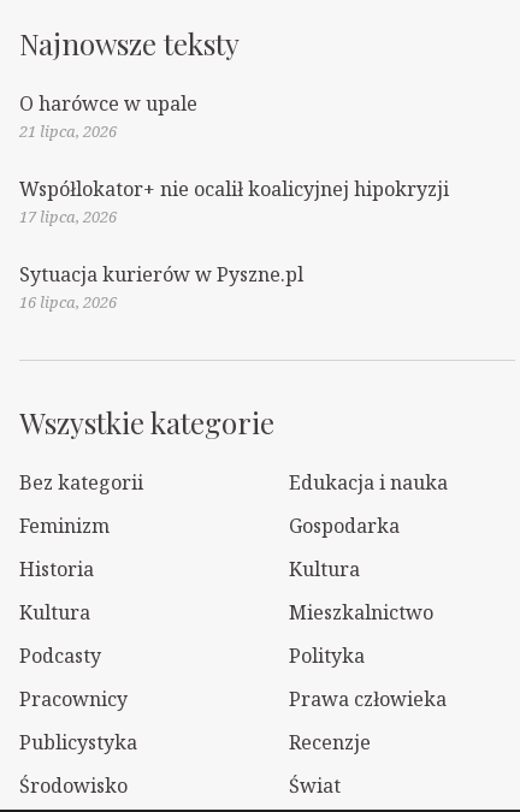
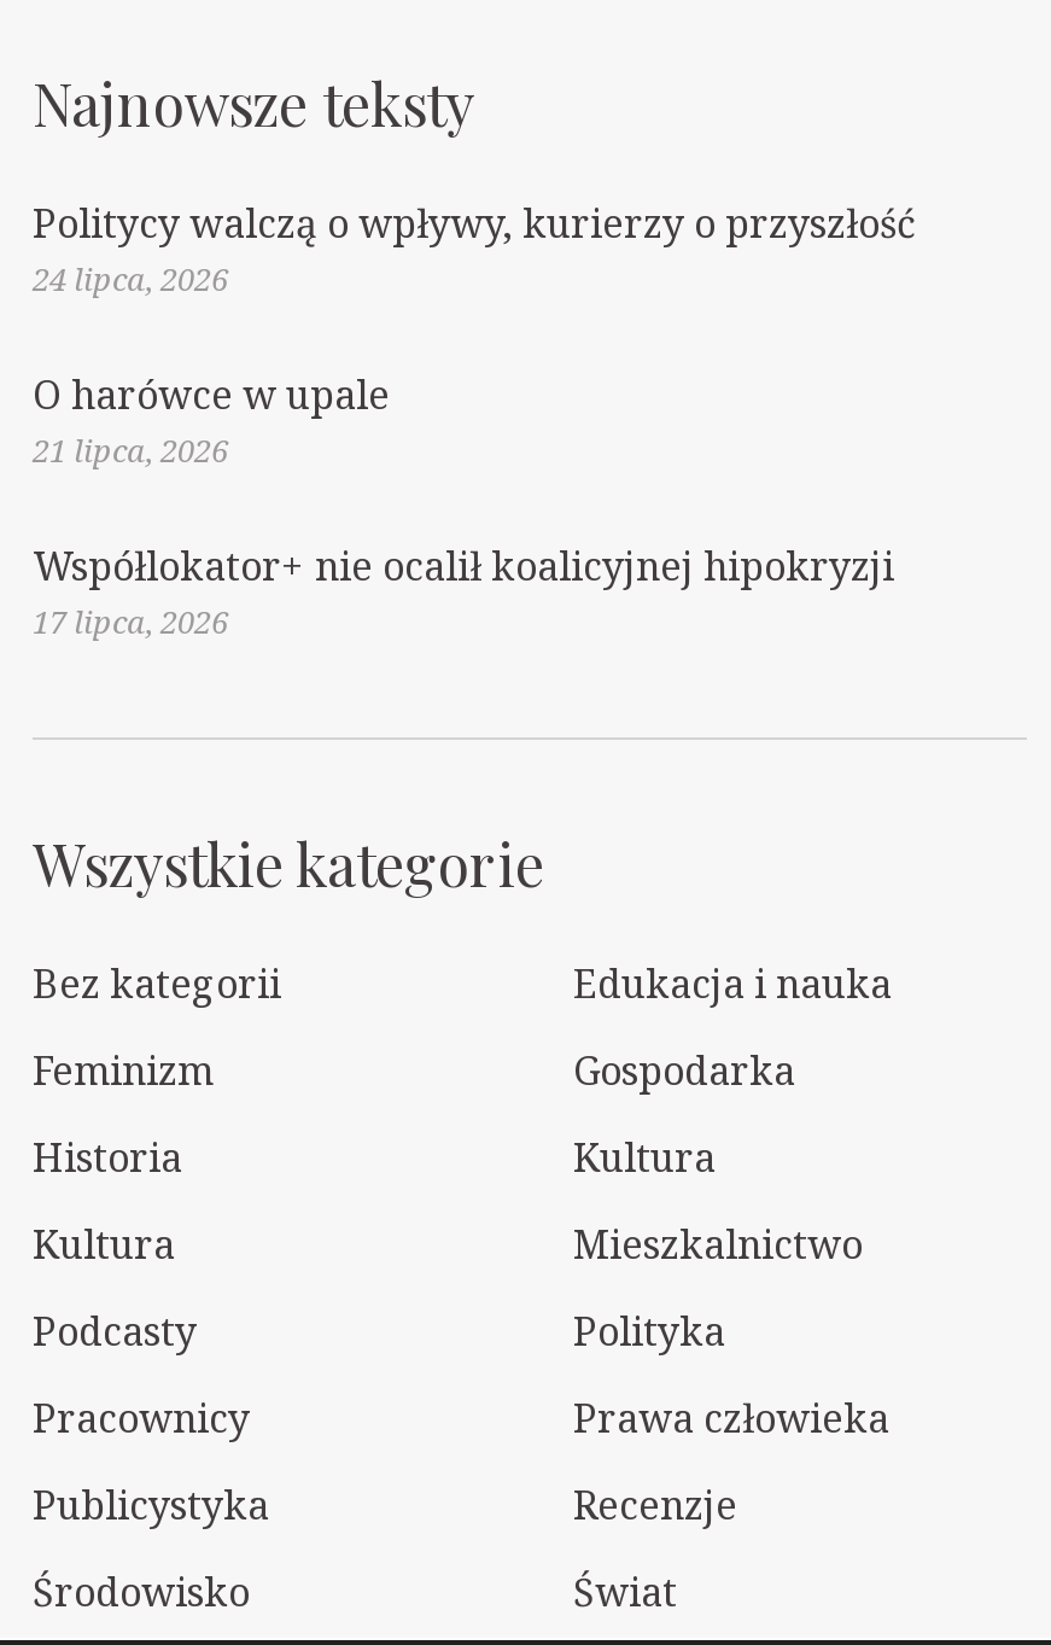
+ Politycy walczą o wpływy, kurierzy o przyszłość
+ 24 lipca, 2026

moved down: O harówce w upale | 21 lipca, 2026 | Współlokator+ nie ocalił koalicyjnej hipokryzji | 17 lipca, 2026

- Sytuacja kurierów w Pyszne.pl
- 16 lipca, 2026
